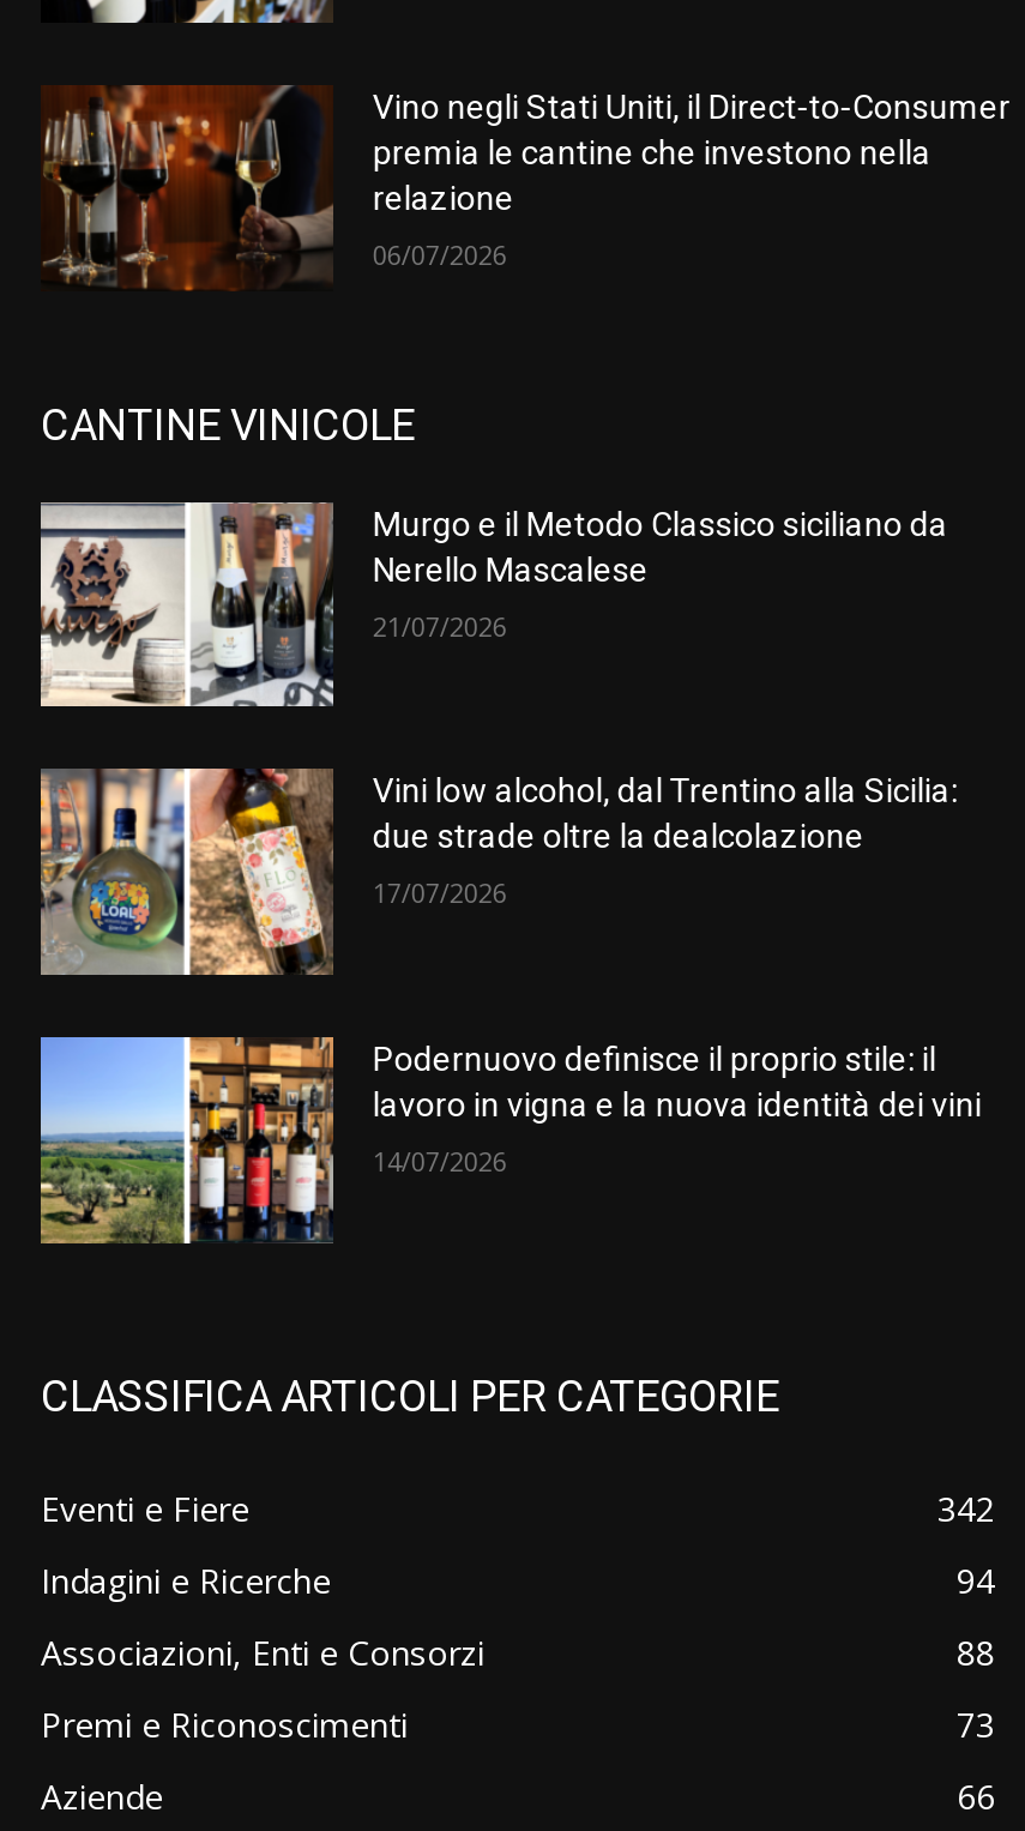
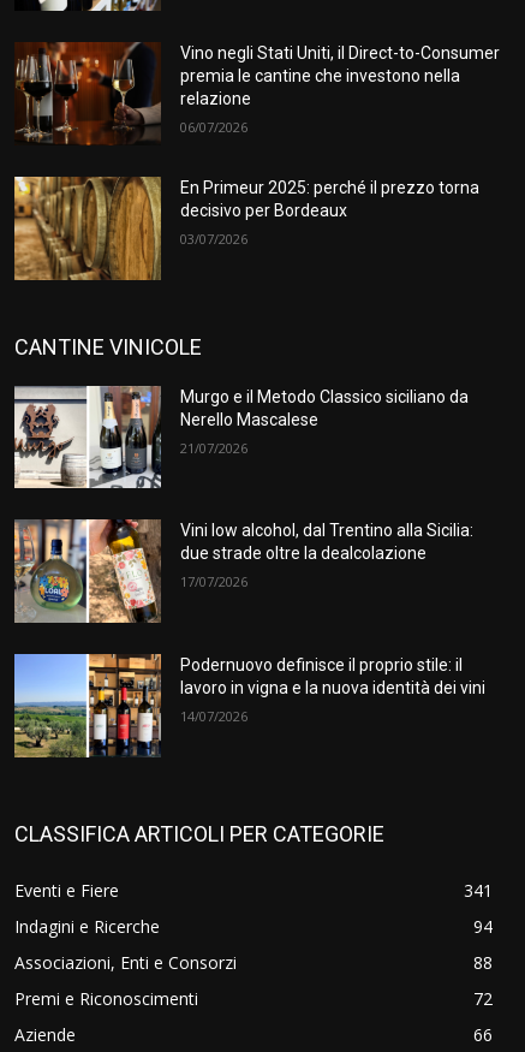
+ [image]
+ En Primeur 2025: perché il prezzo torna
+ decisivo per Bordeaux
+ 03/07/2026

- 342
+ 341

- 73
+ 72
